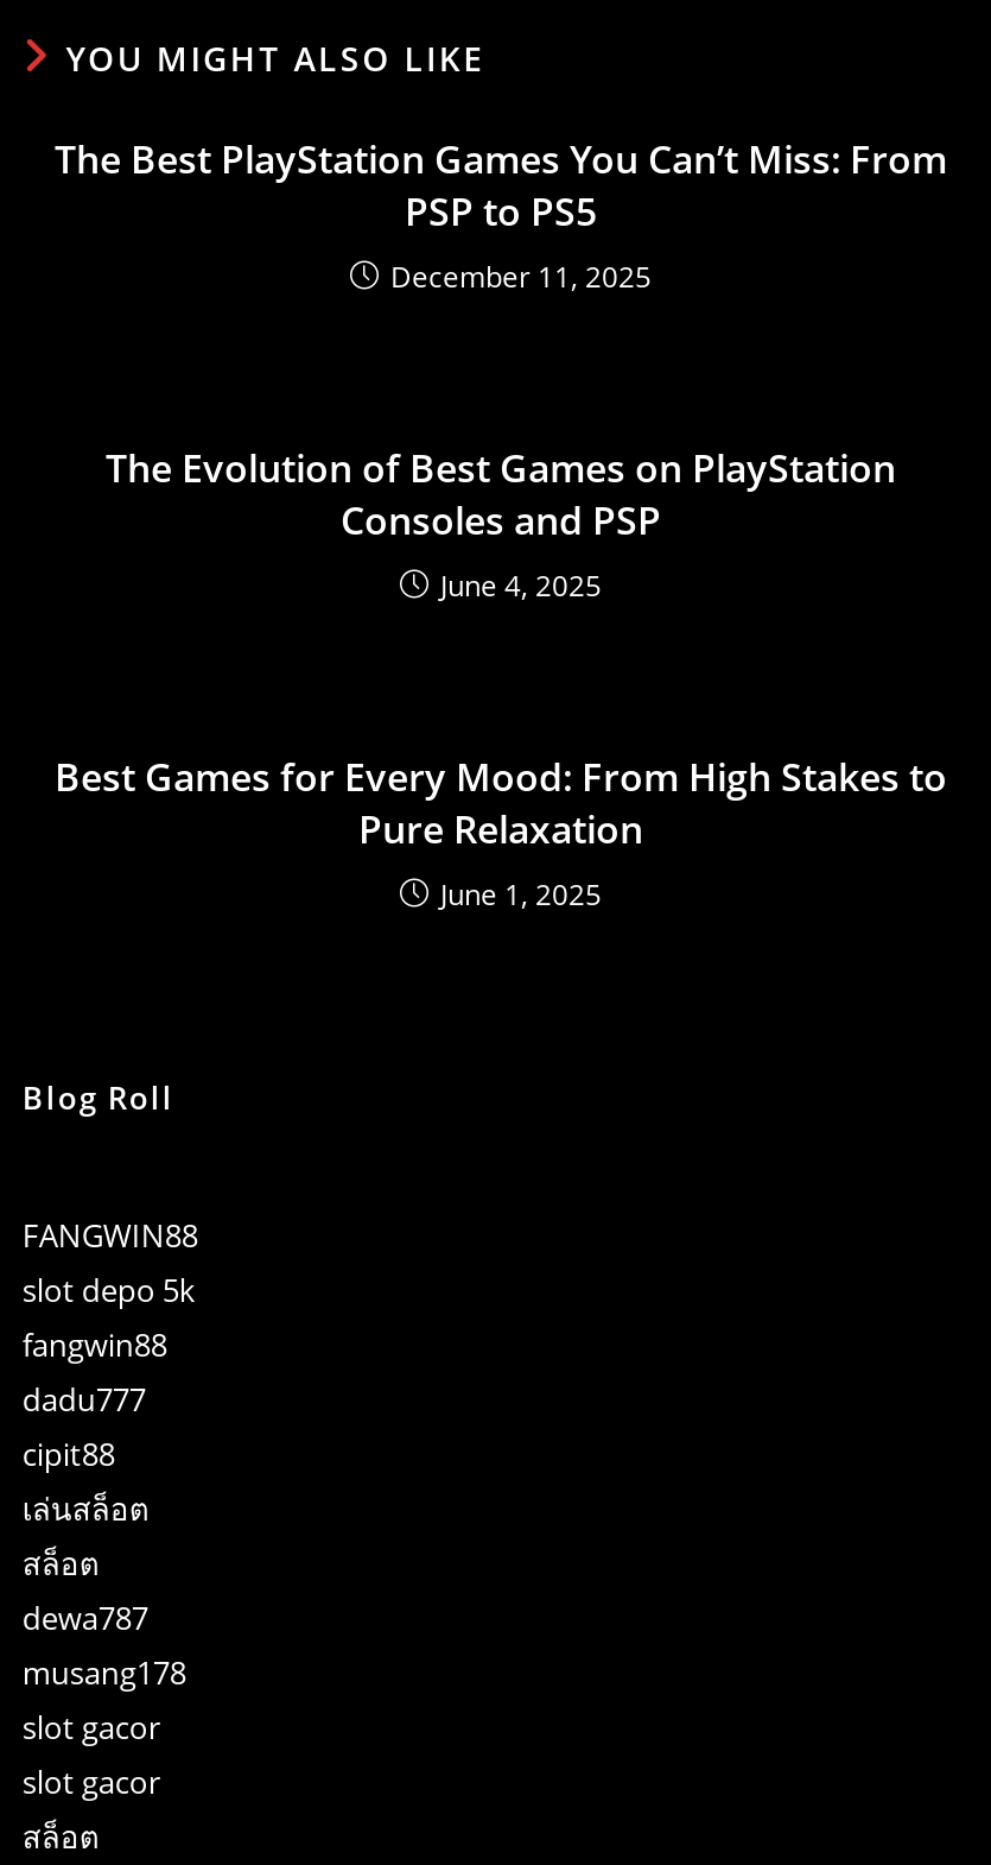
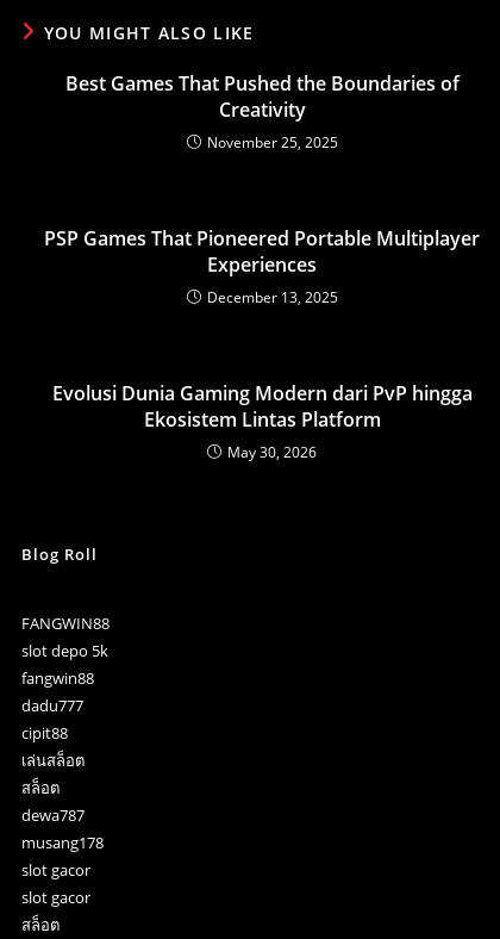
- The Best PlayStation Games You Can’t Miss: From
- PSP to PS5
- December 11, 2025
+ Best Games That Pushed the Boundaries of
+ Creativity
+ November 25, 2025

- The Evolution of Best Games on PlayStation
- Consoles and PSP
- June 4, 2025
+ PSP Games That Pioneered Portable Multiplayer
+ Experiences
+ December 13, 2025

- Best Games for Every Mood: From High Stakes to
- Pure Relaxation
- June 1, 2025
+ Evolusi Dunia Gaming Modern dari PvP hingga
+ Ekosistem Lintas Platform
+ May 30, 2026
